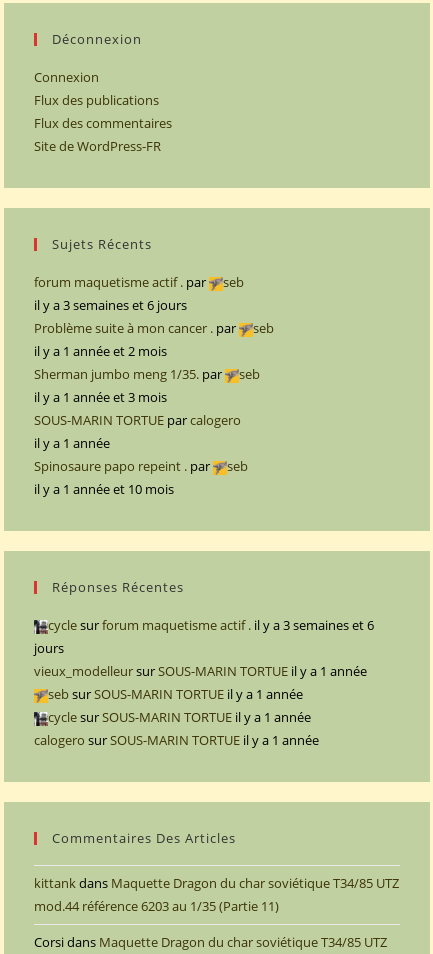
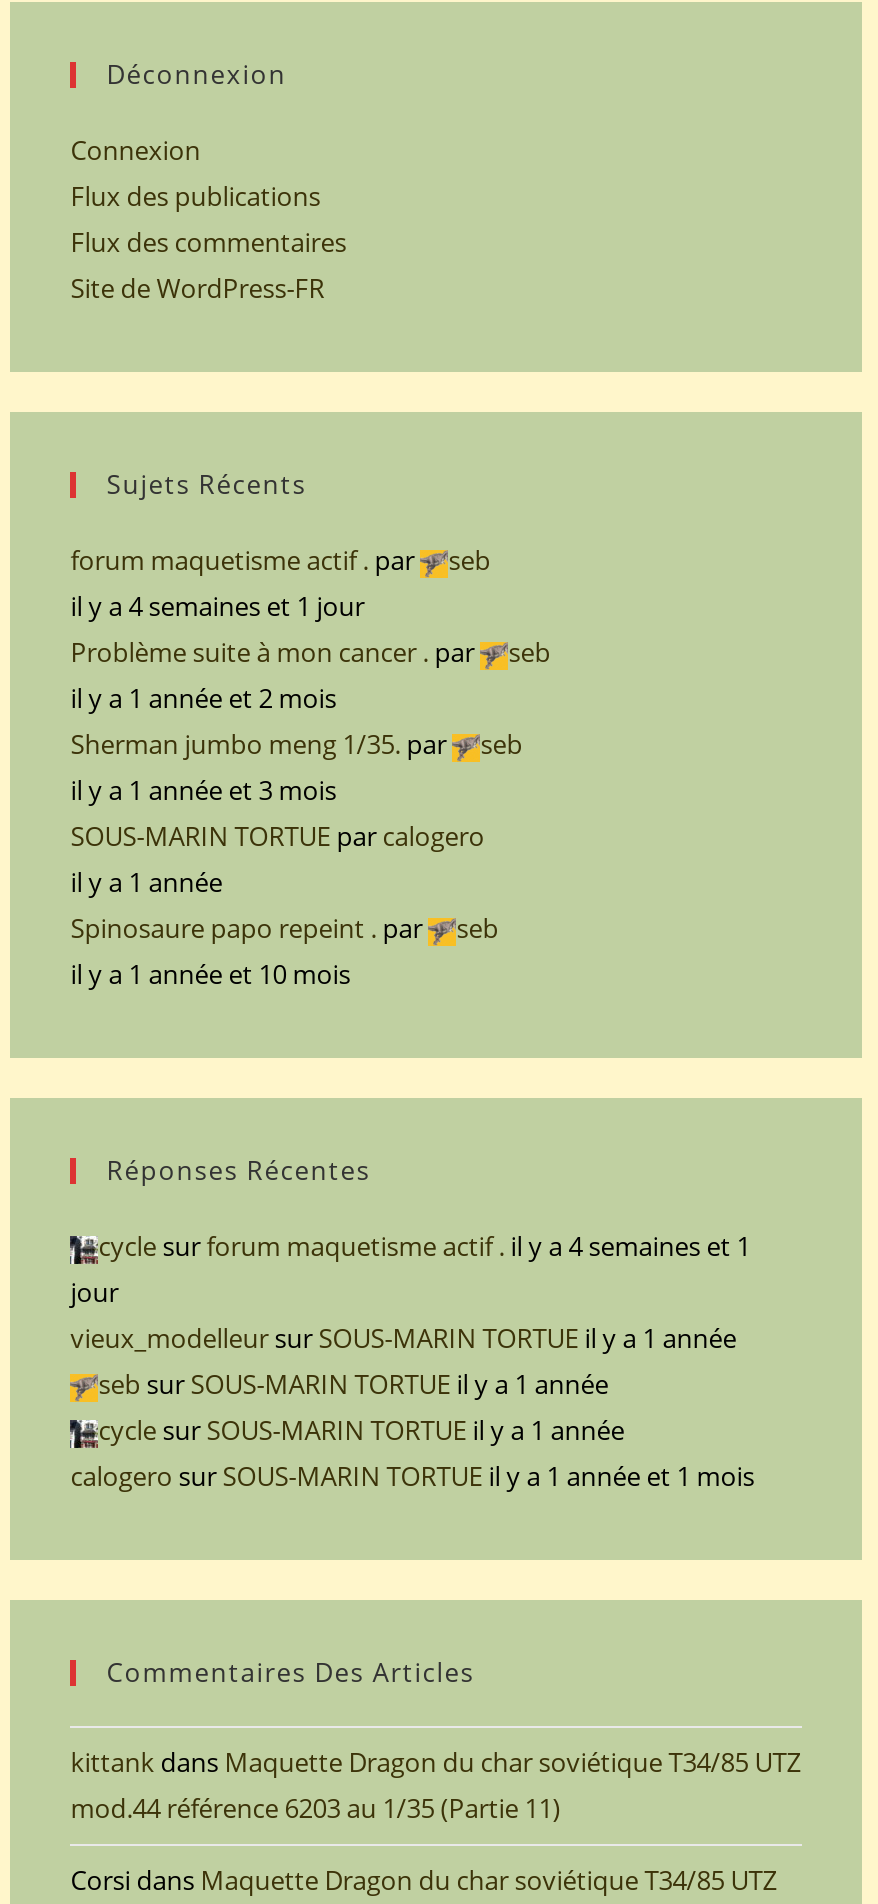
- il y a 3 semaines et 6 jours
+ il y a 4 semaines et 1 jour

- cycle surforum maquetisme actif . il y a 3 semaines et 6
- jours
+ cycle surforum maquetisme actif . il y a 4 semaines et 1
+ jour

- calogero sur SOUS-MARIN TORTUE il y a 1 année
+ calogero sur SOUS-MARIN TORTUE il y a 1 année et 1 mois
